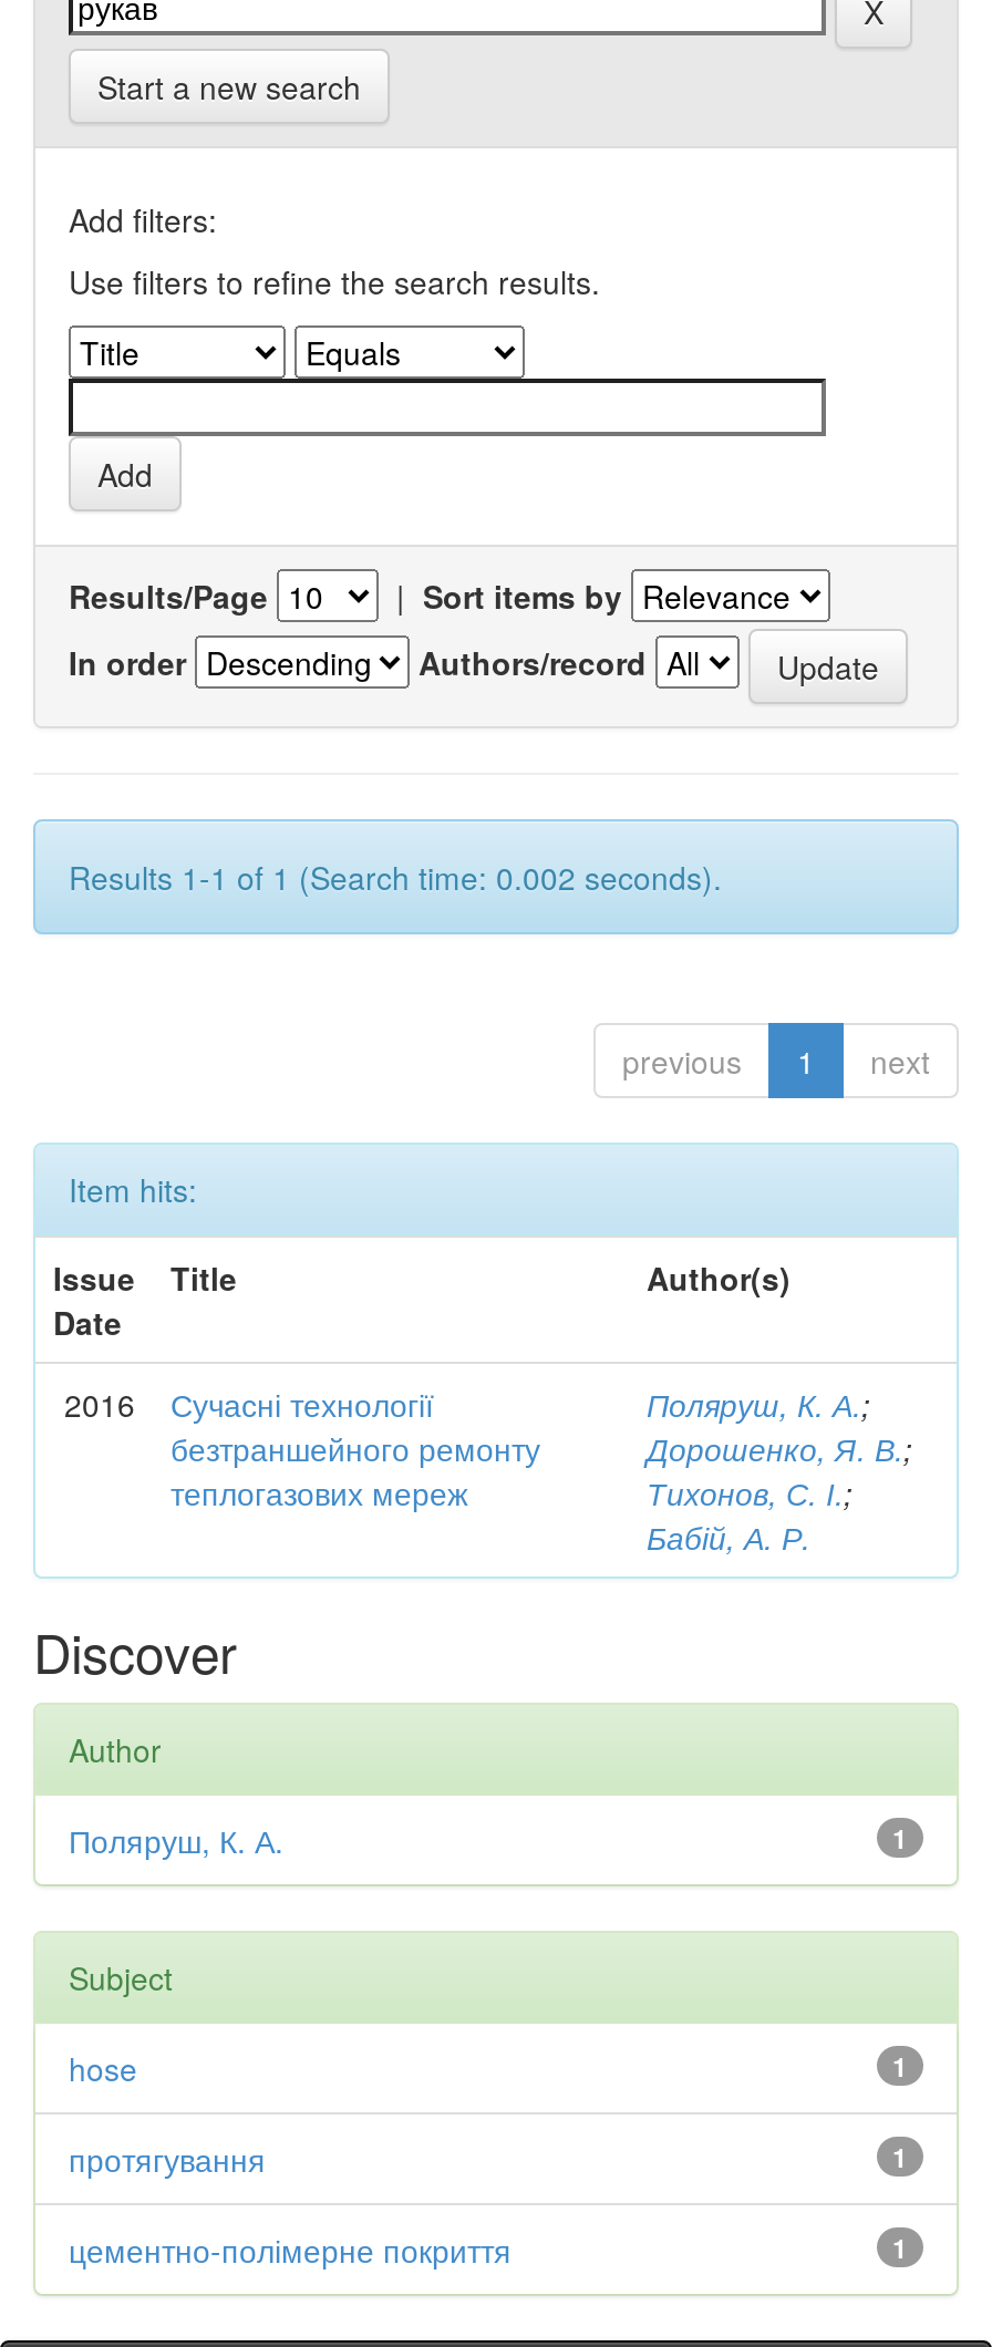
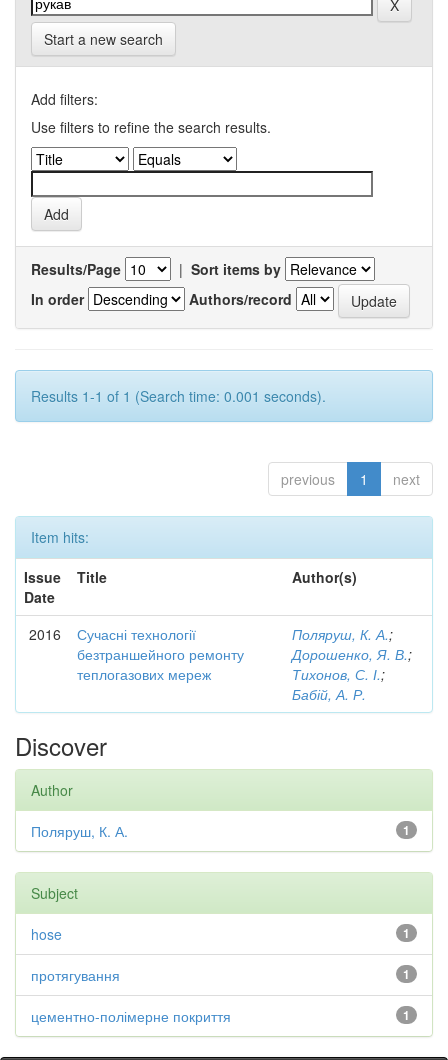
- Results 1-1 of 1 (Search time: 0.002 seconds).
+ Results 1-1 of 1 (Search time: 0.001 seconds).
